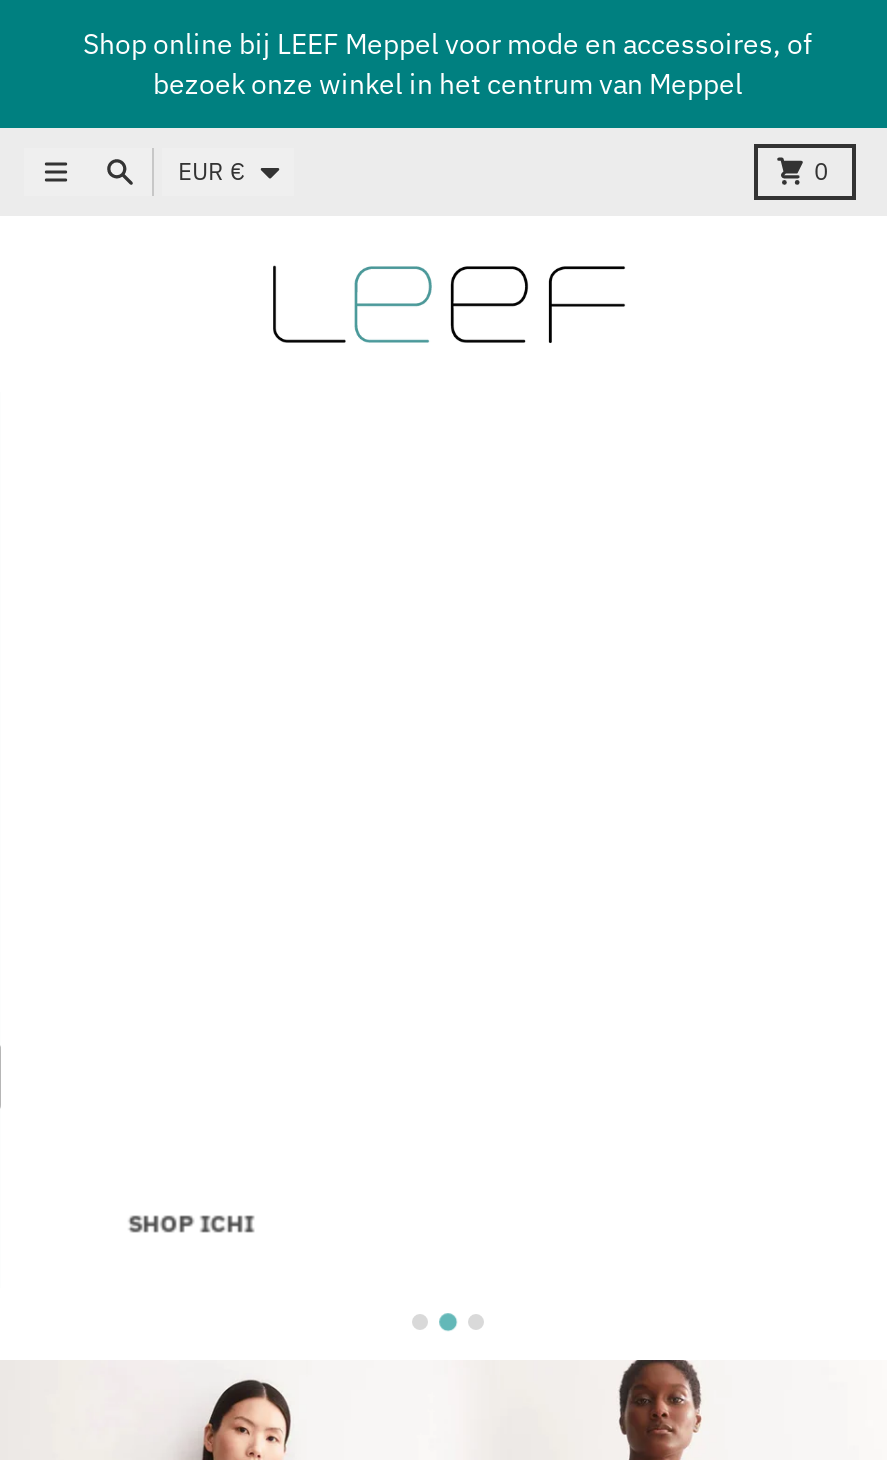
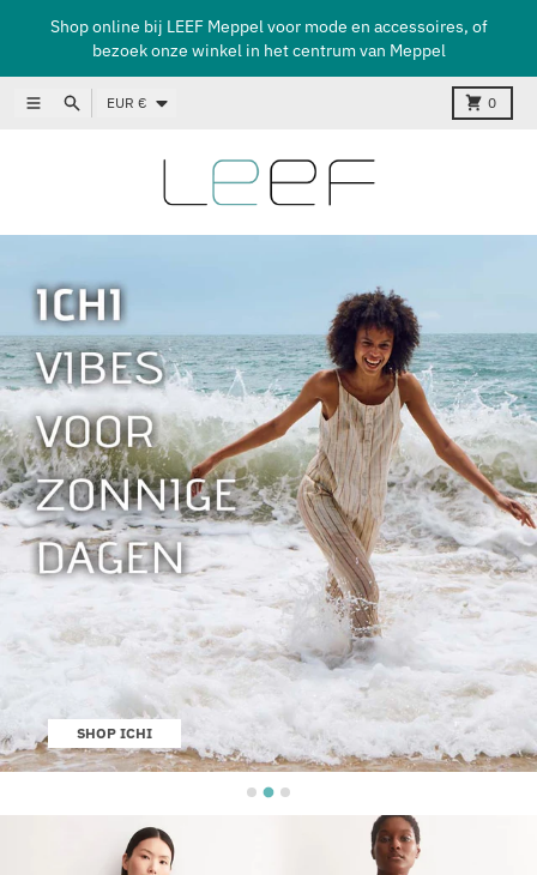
+ [image]
